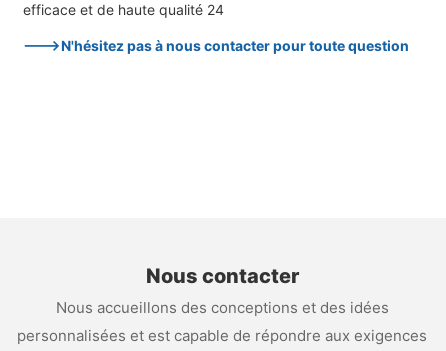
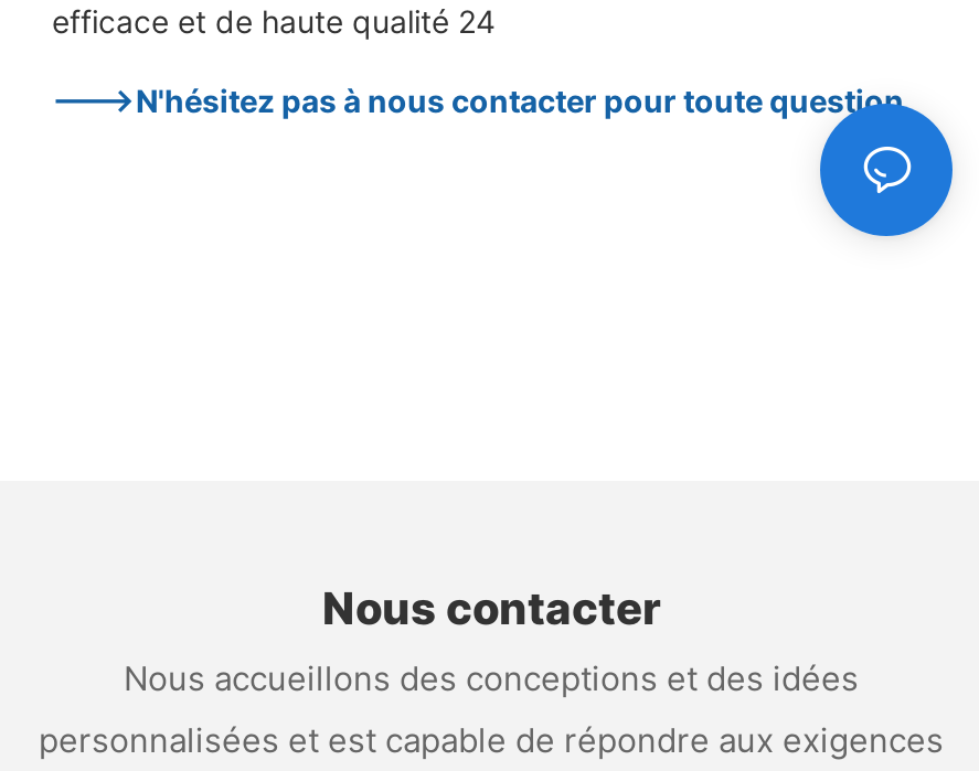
+ [image]
